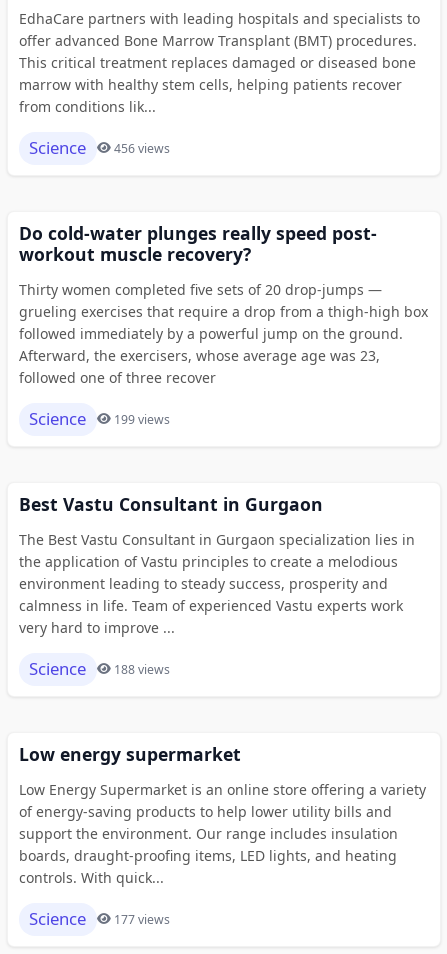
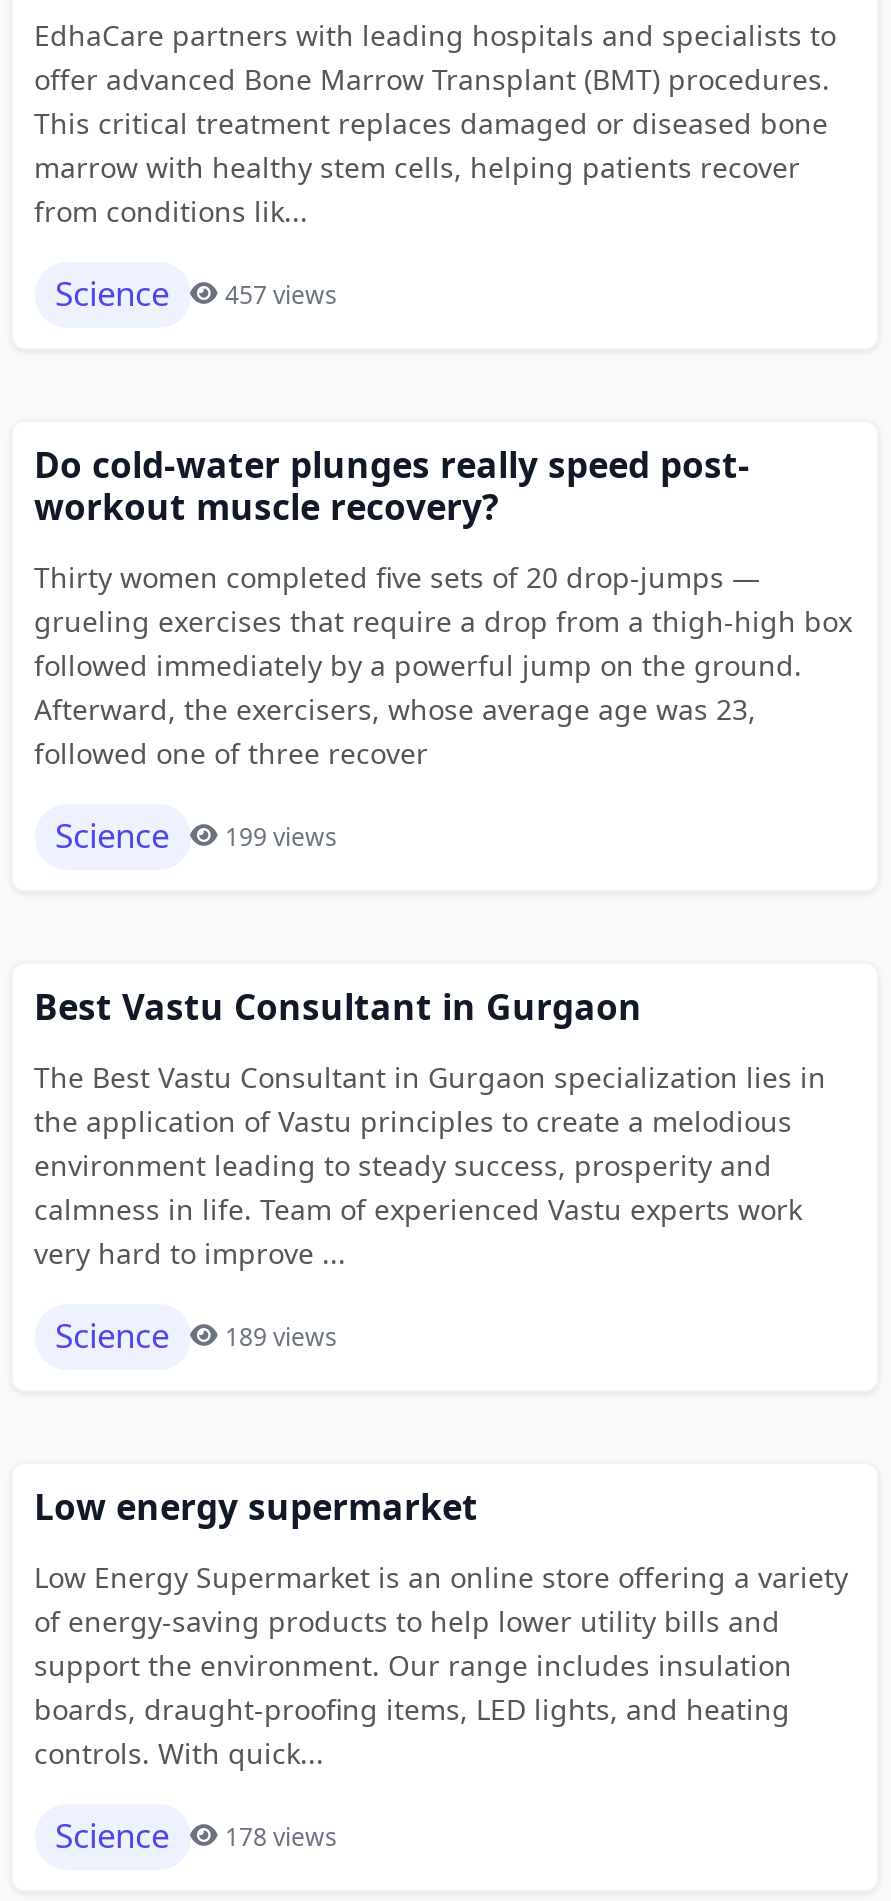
- Science 456 views
+ Science 457 views

- Science 188 views
+ Science 189 views

- Science 177 views
+ Science 178 views
